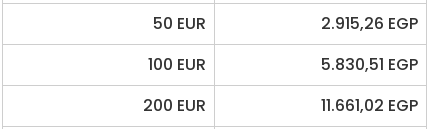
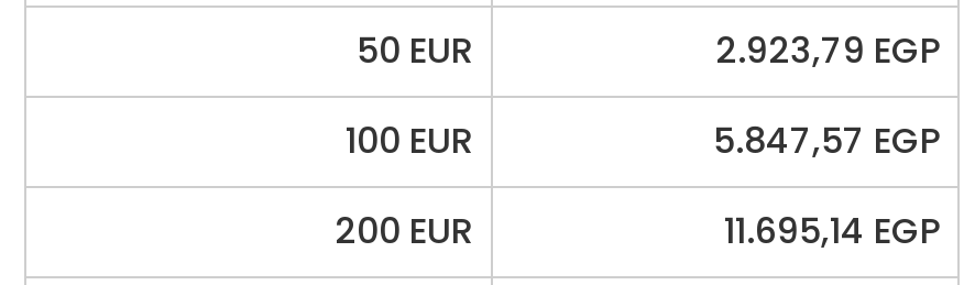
- 2.915,26 EGP
+ 2.923,79 EGP

- 5.830,51 EGP
+ 5.847,57 EGP

- 11.661,02 EGP
+ 11.695,14 EGP
